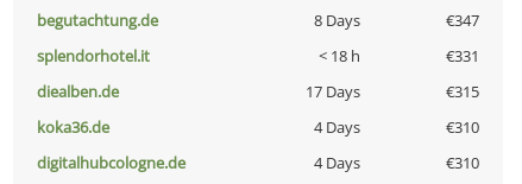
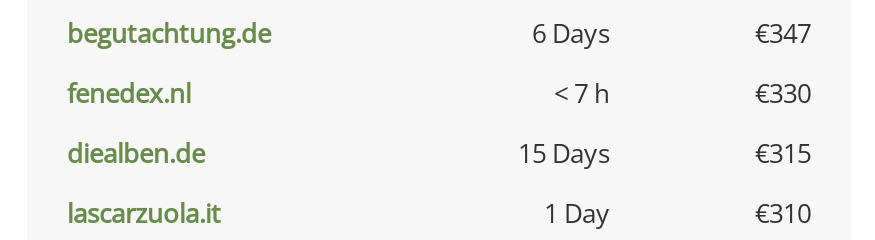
- 8 Days
+ 6 Days

- splendorhotel.it
- < 18 h
- €331
+ fenedex.nl
+ < 7 h
+ €330

- 17 Days
+ 15 Days

- koka36.de
- 4 Days
- €310
- digitalhubcologne.de
- 4 Days
+ lascarzuola.it
+ 1 Day
